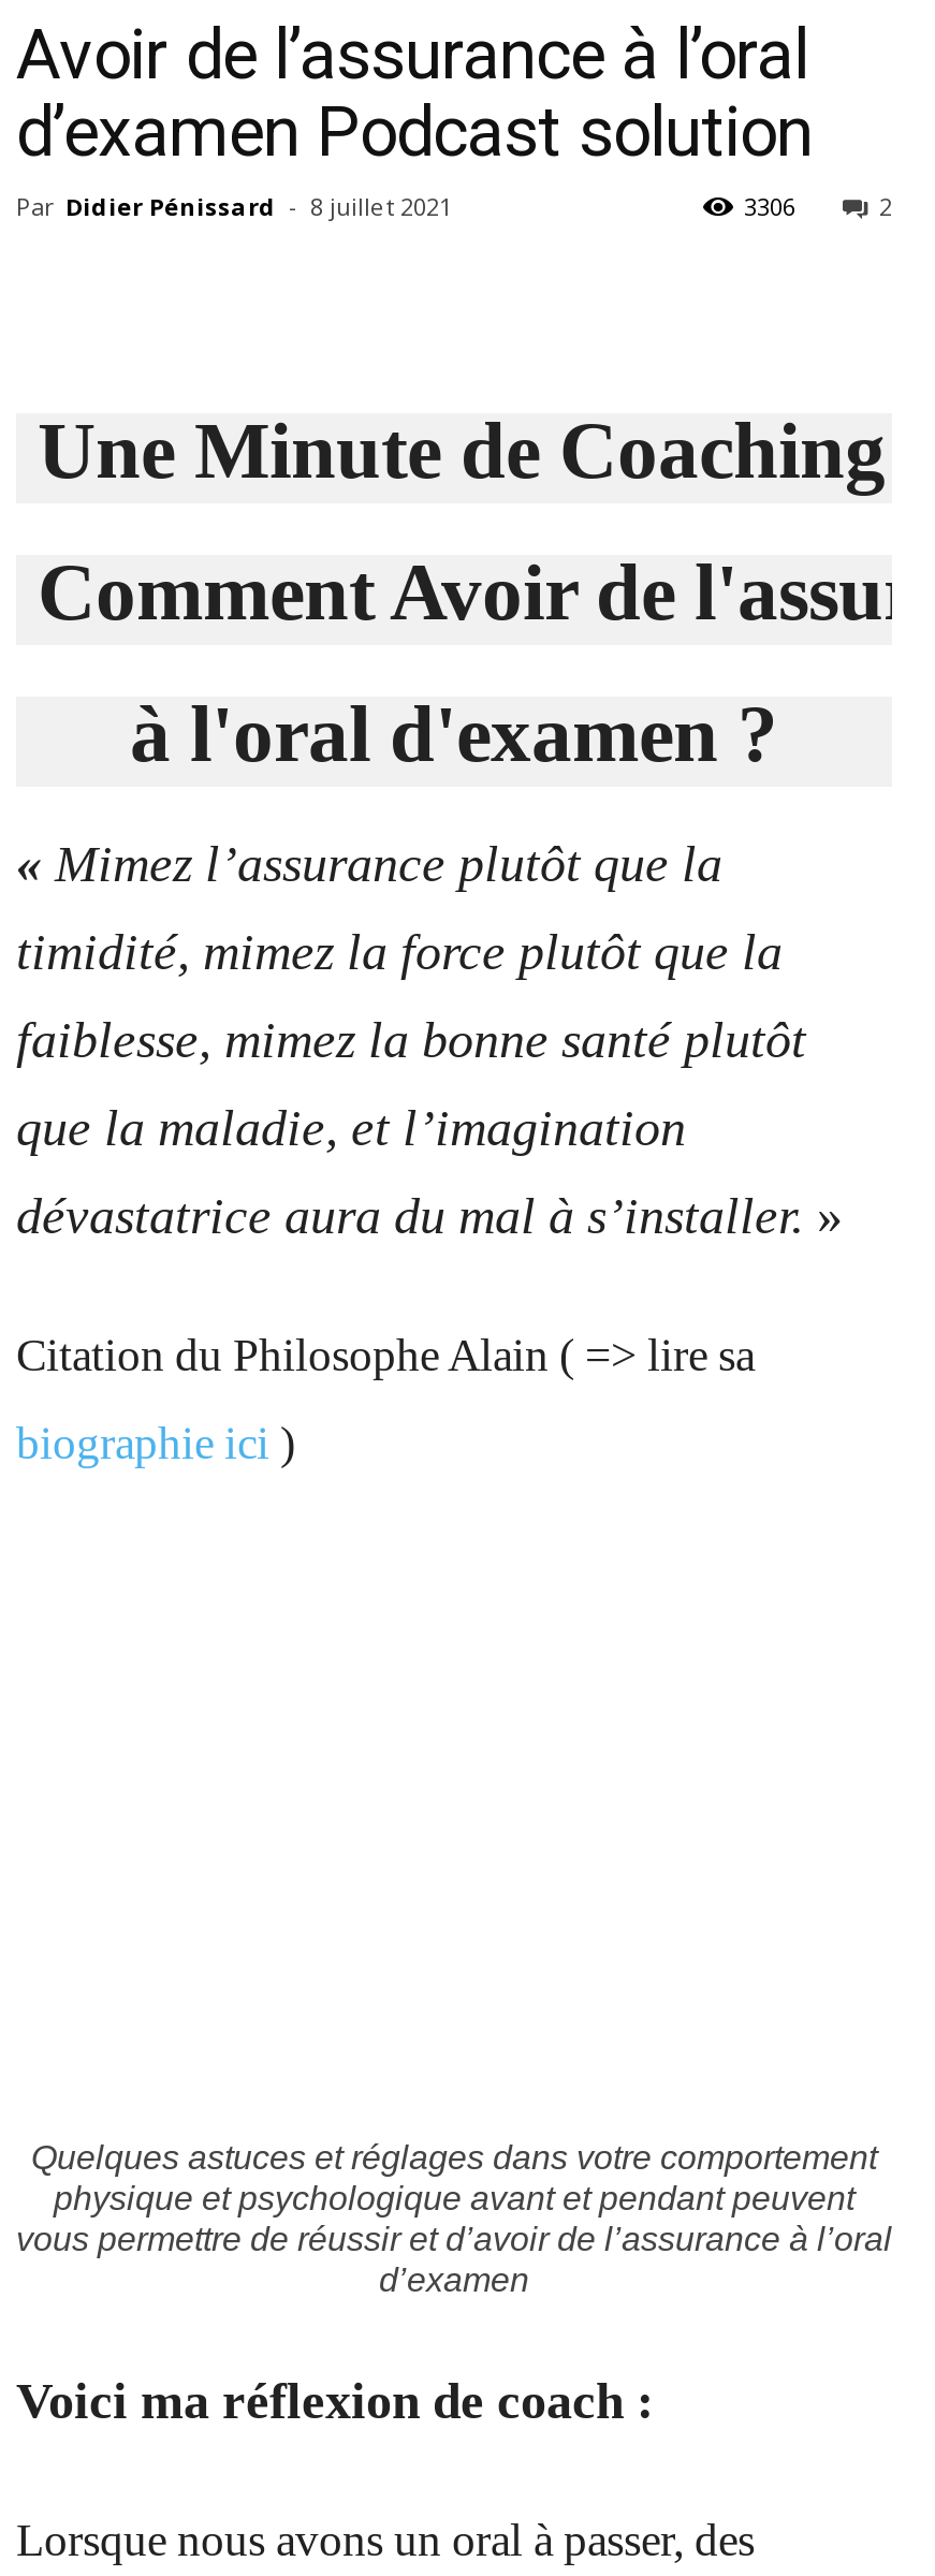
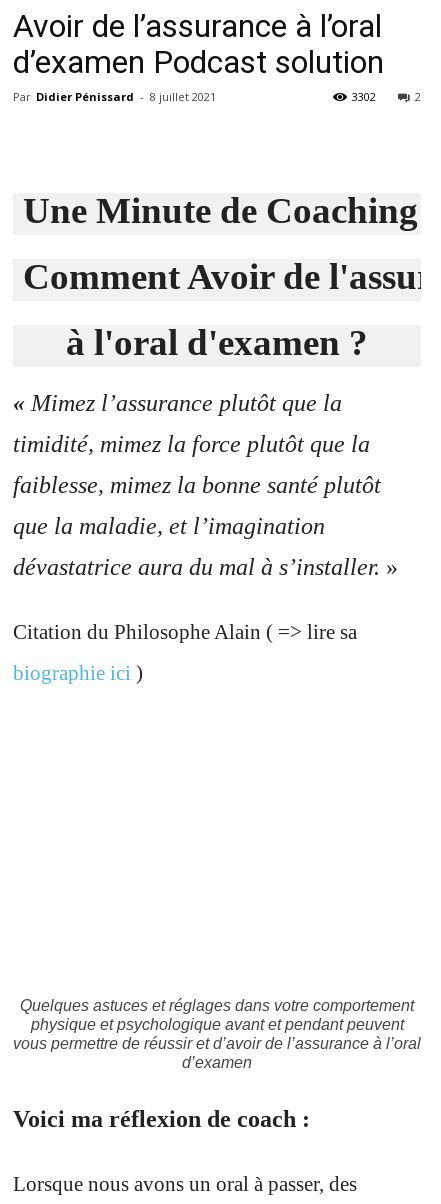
- 3306
+ 3302
